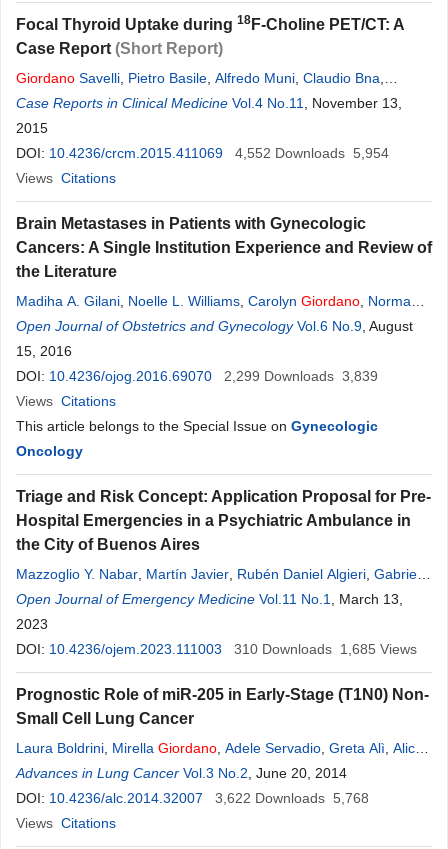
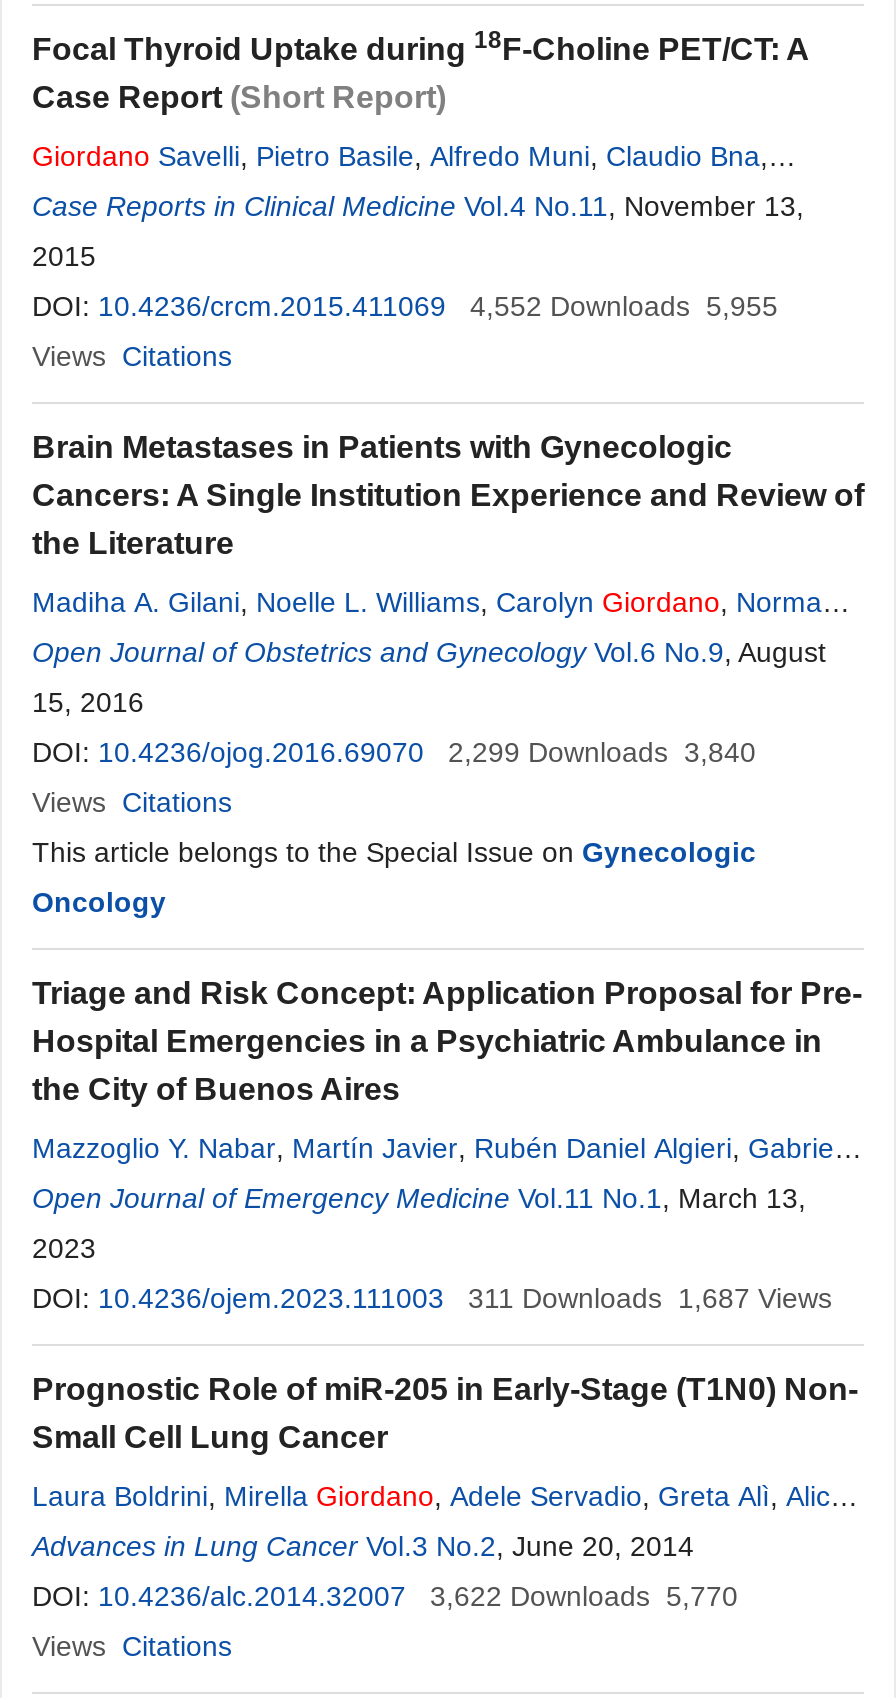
- DOI: 10.4236/crcm.2015.411069 4,552 Downloads 5,954
+ DOI: 10.4236/crcm.2015.411069 4,552 Downloads 5,955

- DOI: 10.4236/ojog.2016.69070 2,299 Downloads 3,839
+ DOI: 10.4236/ojog.2016.69070 2,299 Downloads 3,840

- 310 Downloads 1,685 Views
+ 311 Downloads 1,687 Views

- 3,622 Downloads 5,768
+ 3,622 Downloads 5,770
